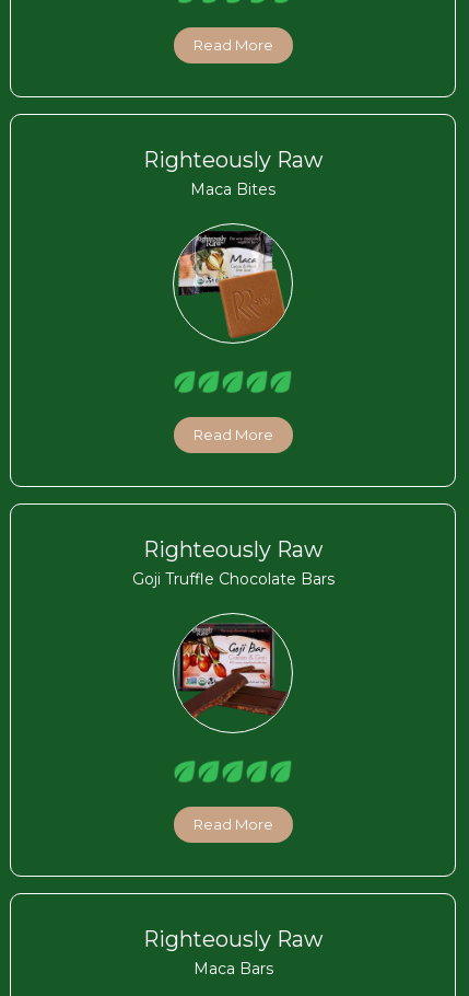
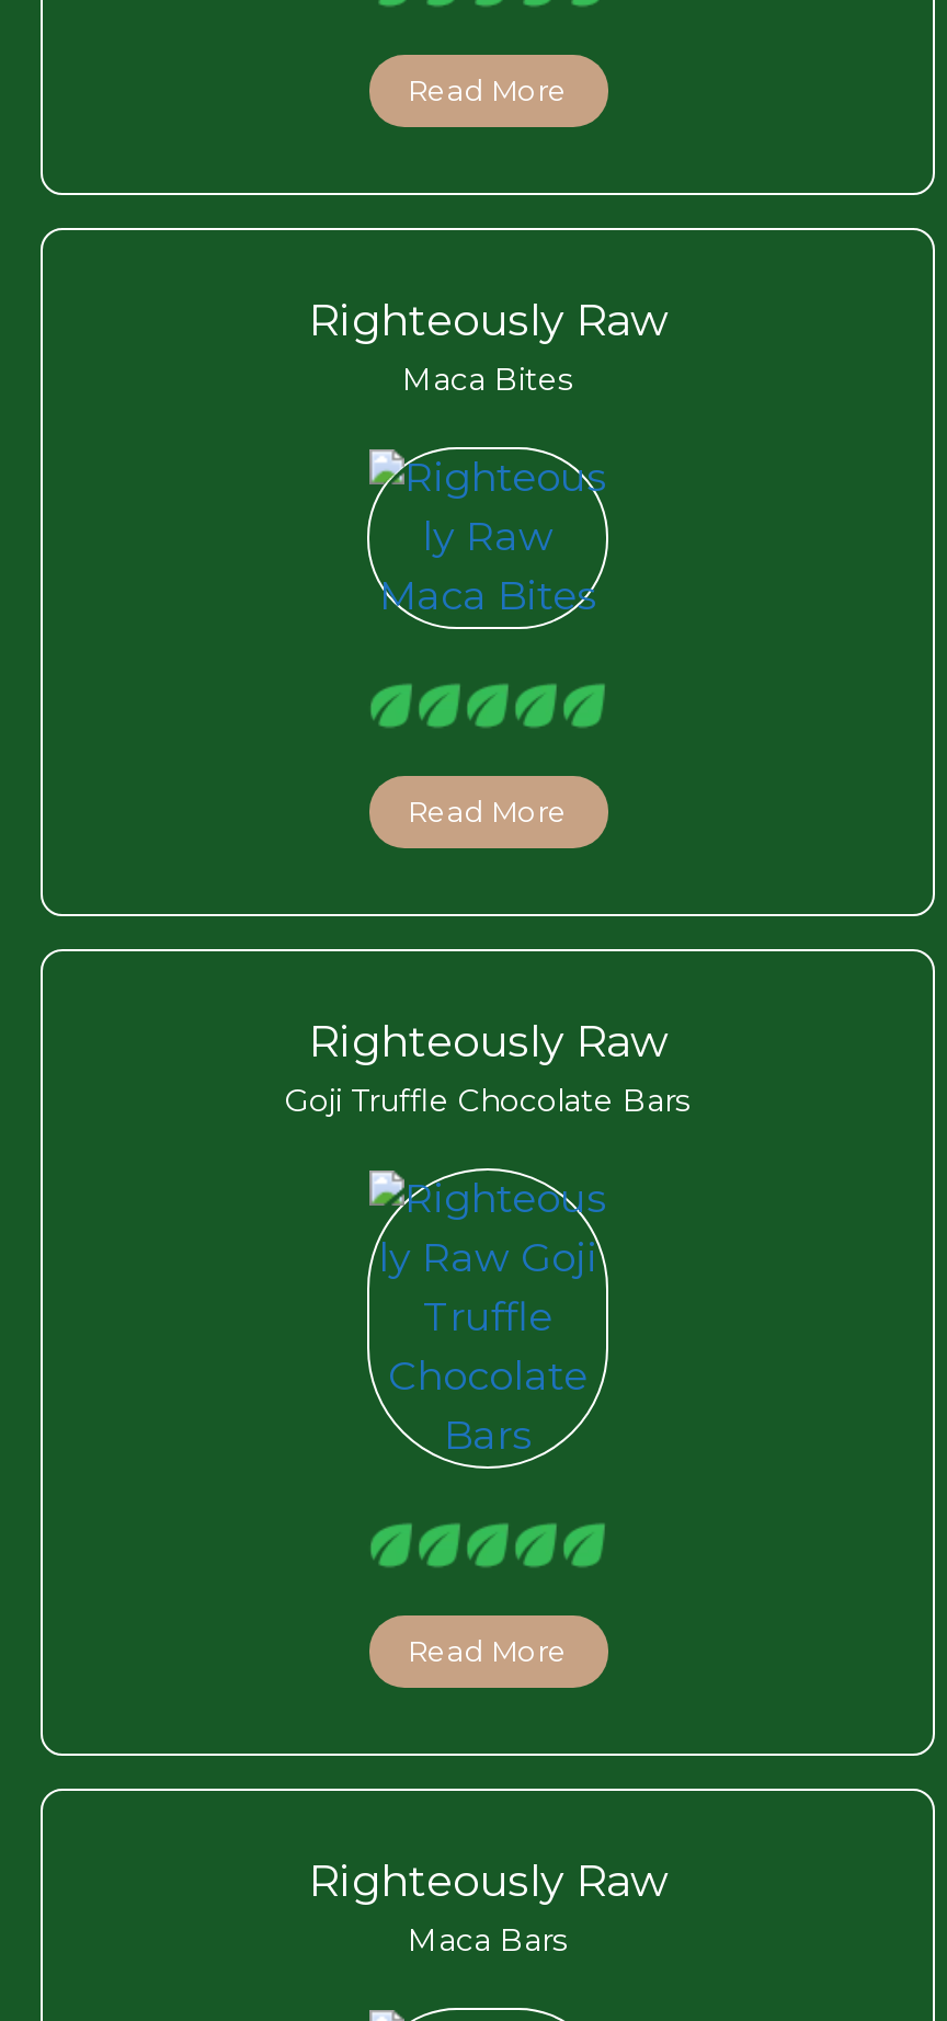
- [image]
+ [image]

moved up: Read More | Righteously Raw | Goji Truffle Chocolate Bars

- [image]
+ [image]
